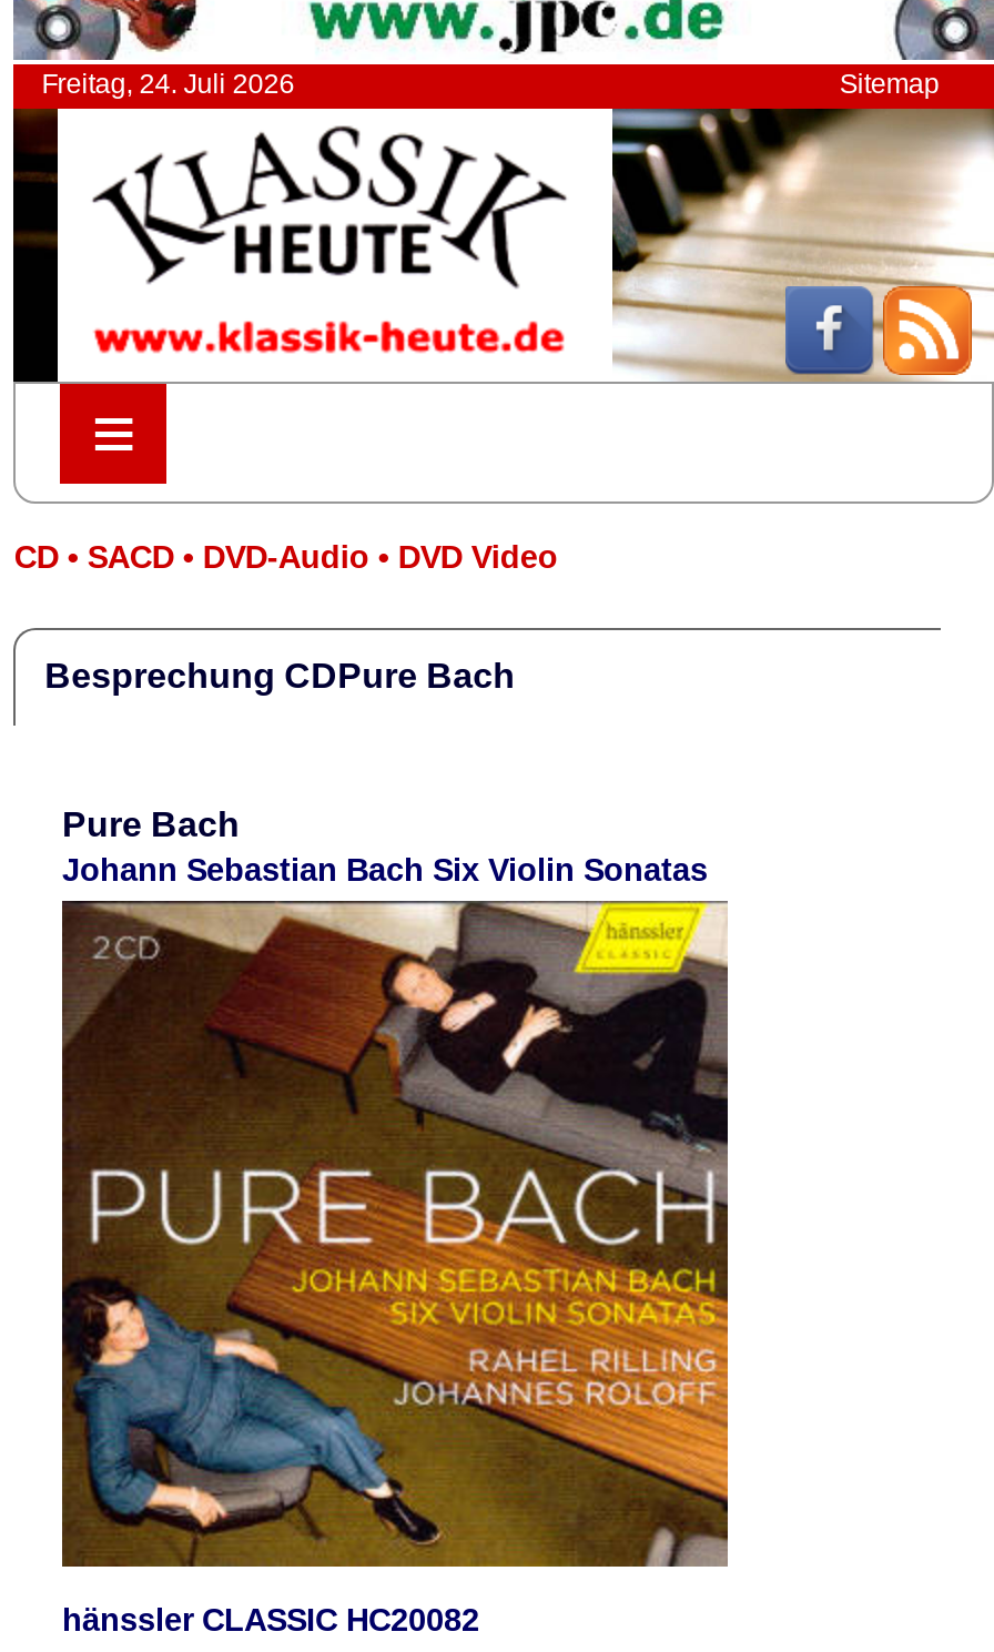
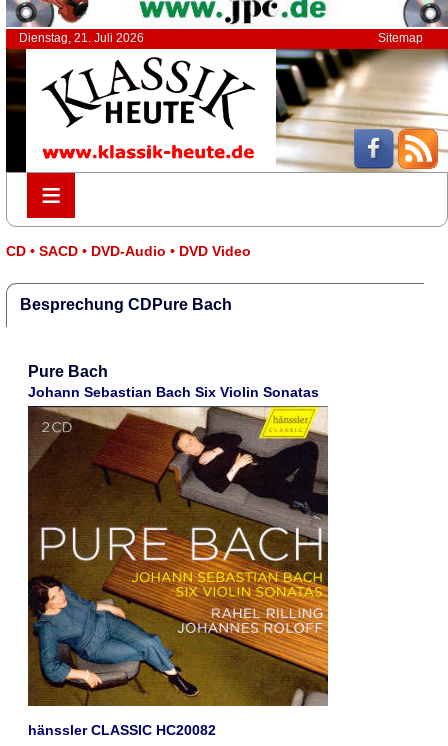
- Freitag, 24. Juli 2026
+ Dienstag, 21. Juli 2026
